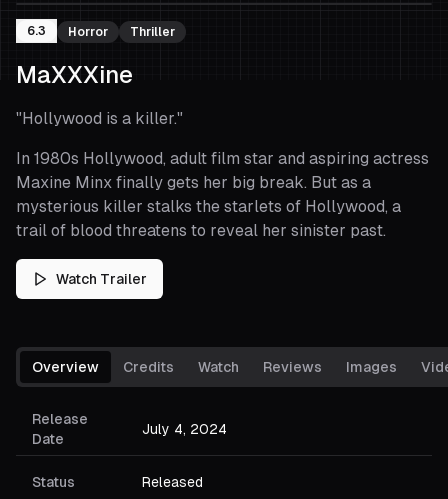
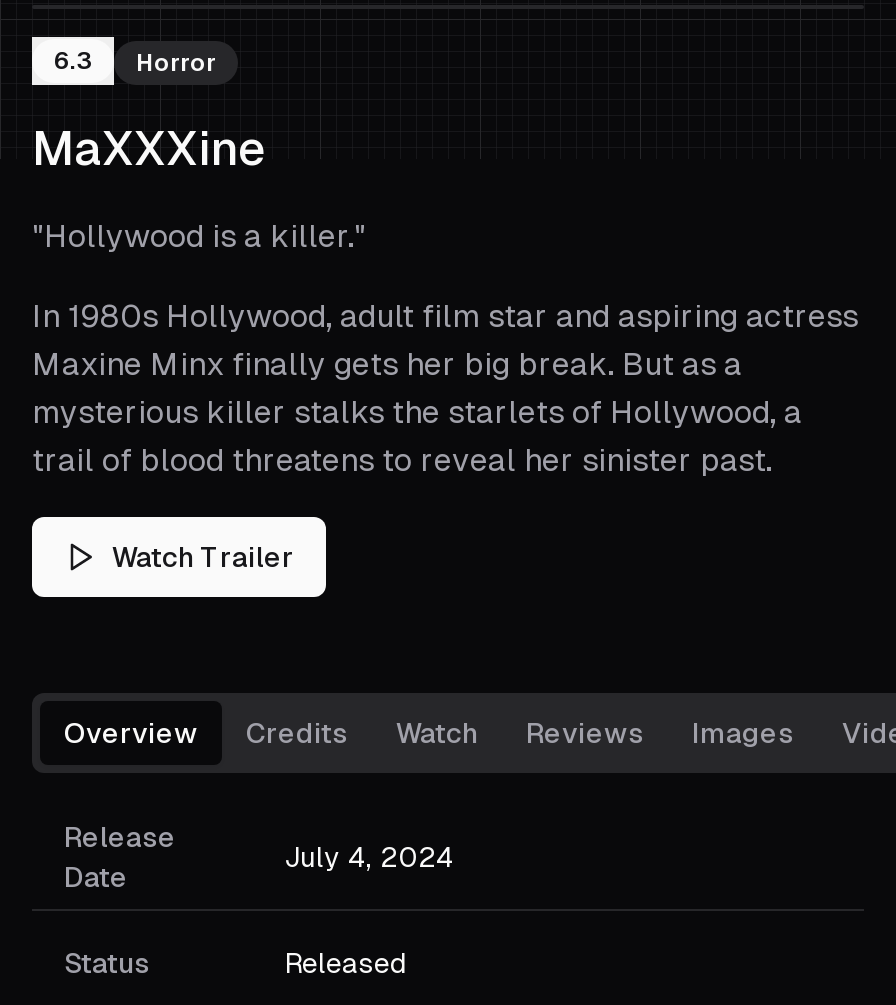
- Thriller
